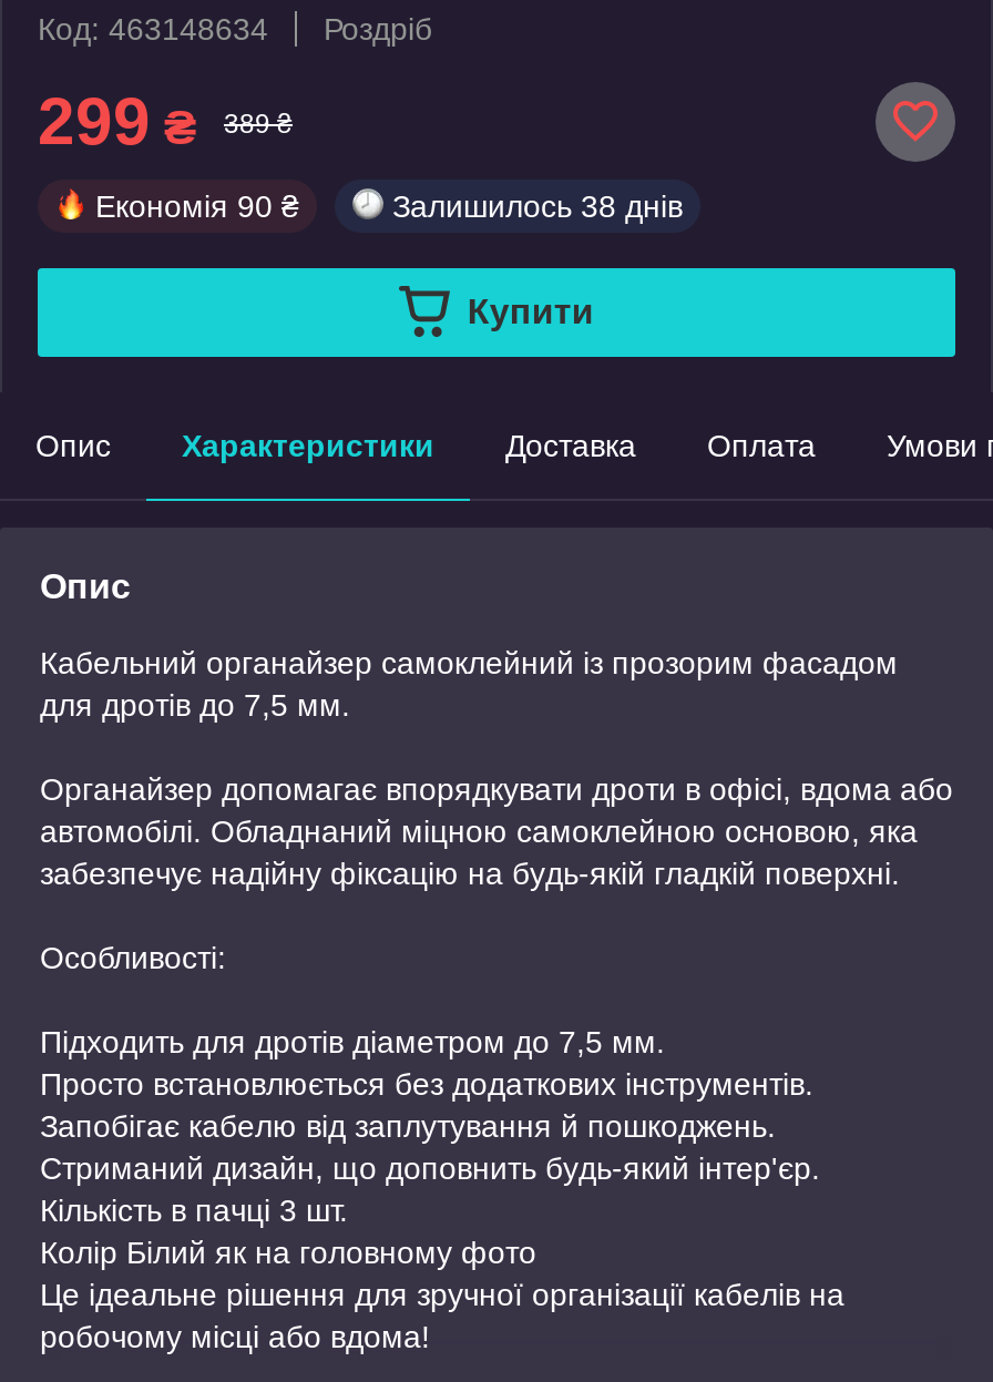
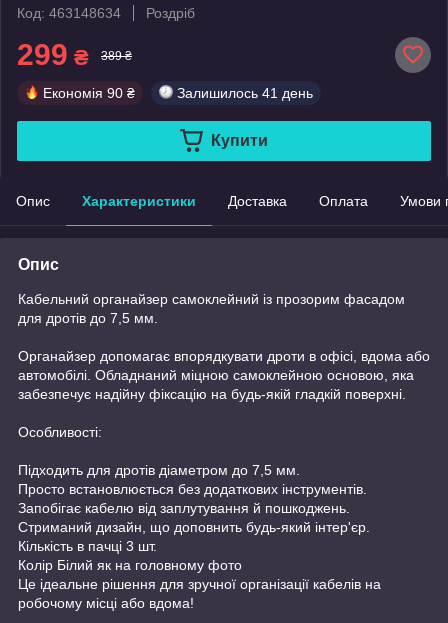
- Залишилось 38 днів
+ Залишилось 41 день
